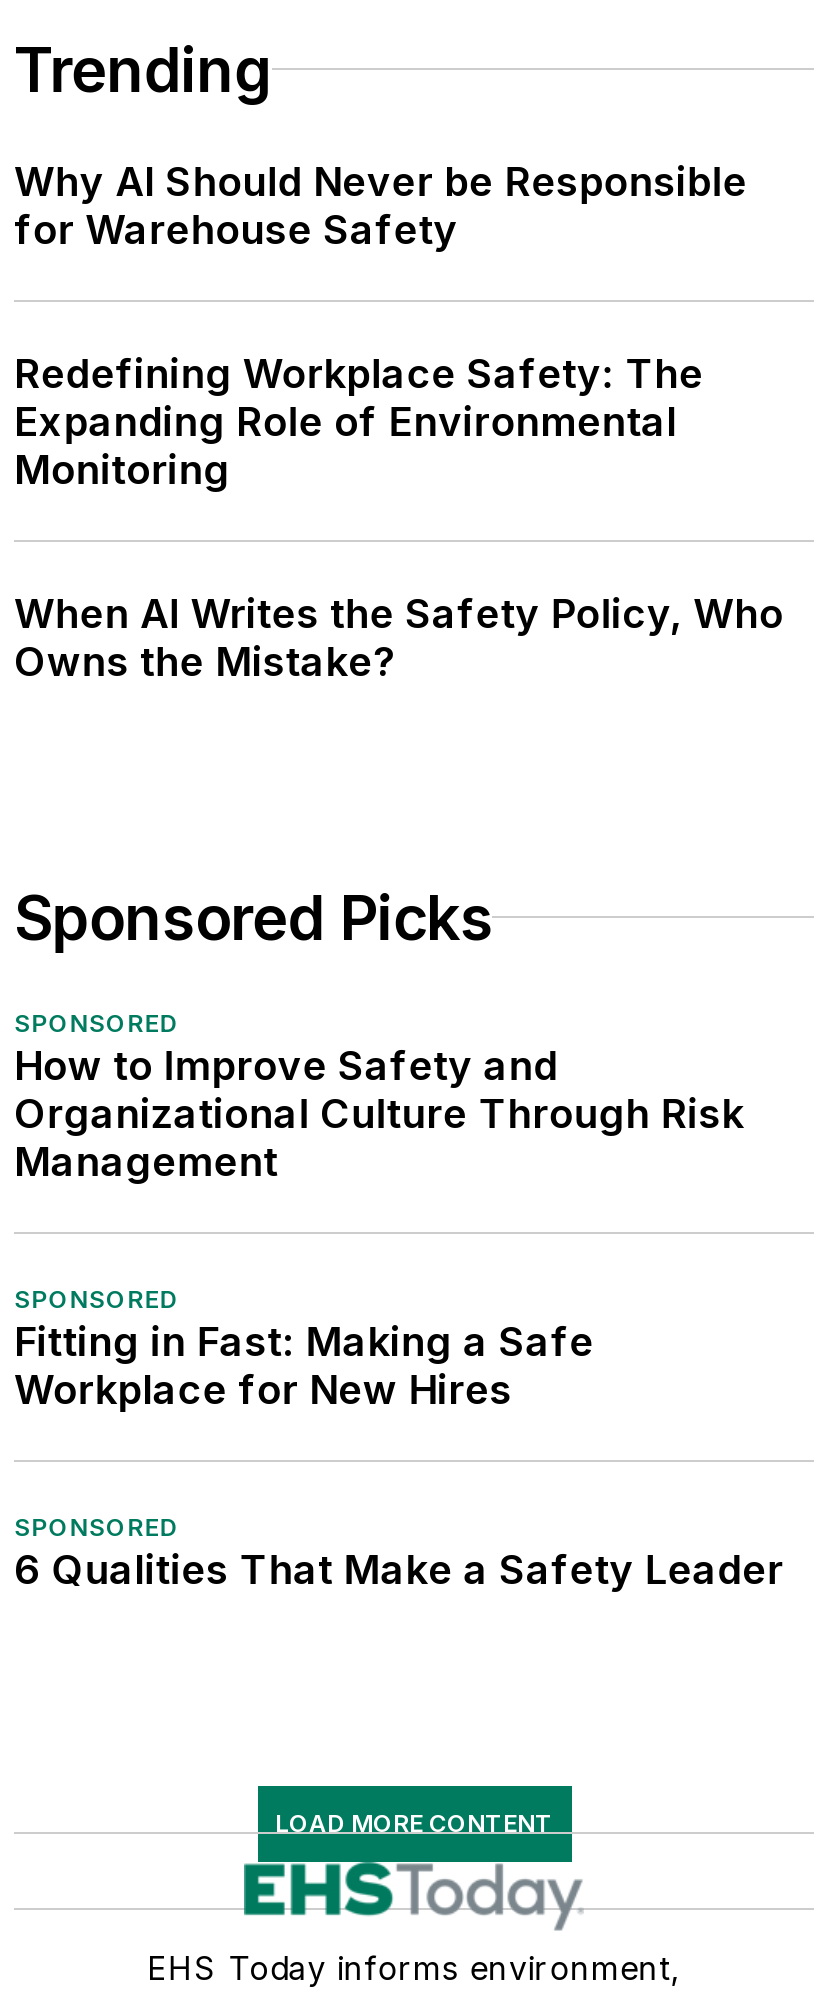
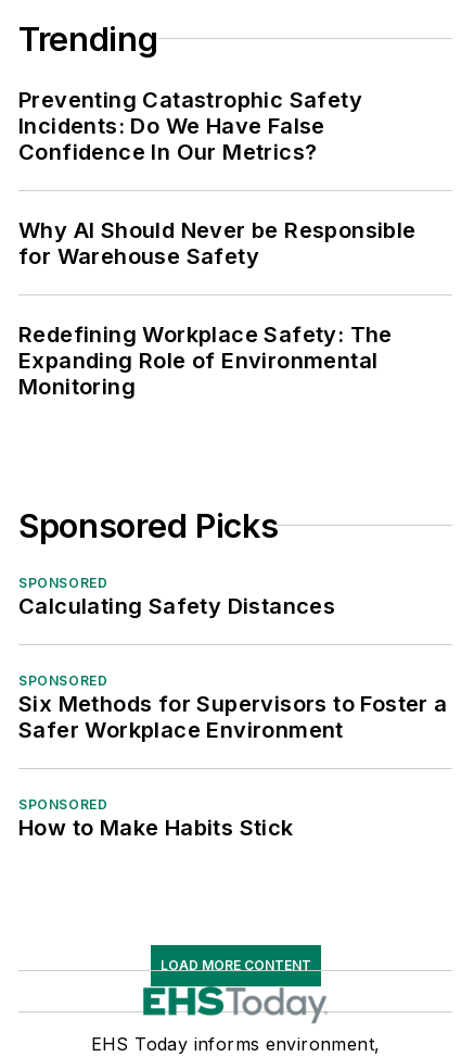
+ Preventing Catastrophic Safety
+ Incidents: Do We Have False
+ Confidence In Our Metrics?

moved down: Why AI Should Never be Responsible | for Warehouse Safety | Redefining Workplace Safety: The | Expanding Role of Environmental | Monitoring

- When AI Writes the Safety Policy, Who
- Owns the Mistake?

moved down: Sponsored Picks | SPONSORED

- How to Improve Safety and
- Organizational Culture Through Risk
- Management
+ Calculating Safety Distances

- Fitting in Fast: Making a Safe
- Workplace for New Hires
+ Six Methods for Supervisors to Foster a
+ Safer Workplace Environment

- 6 Qualities That Make a Safety Leader
+ How to Make Habits Stick
